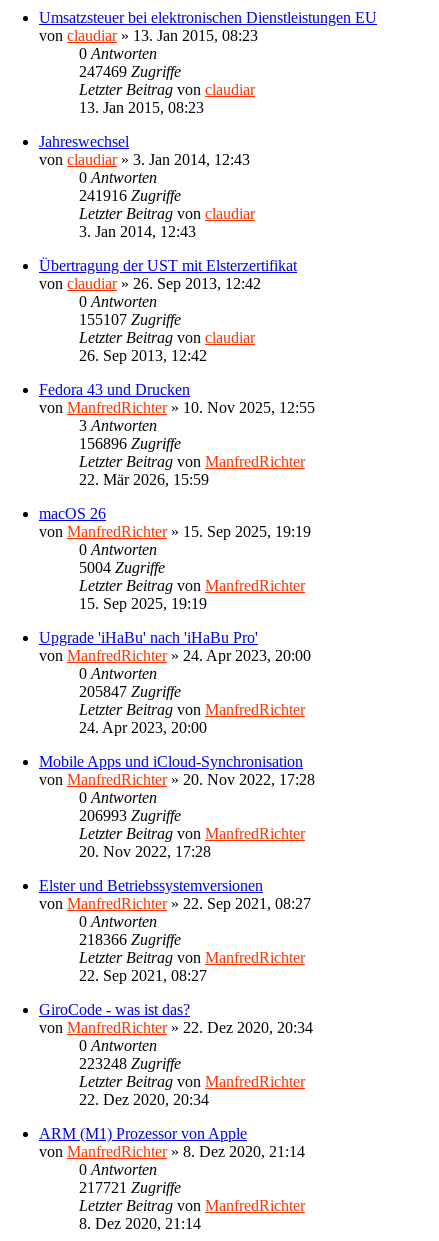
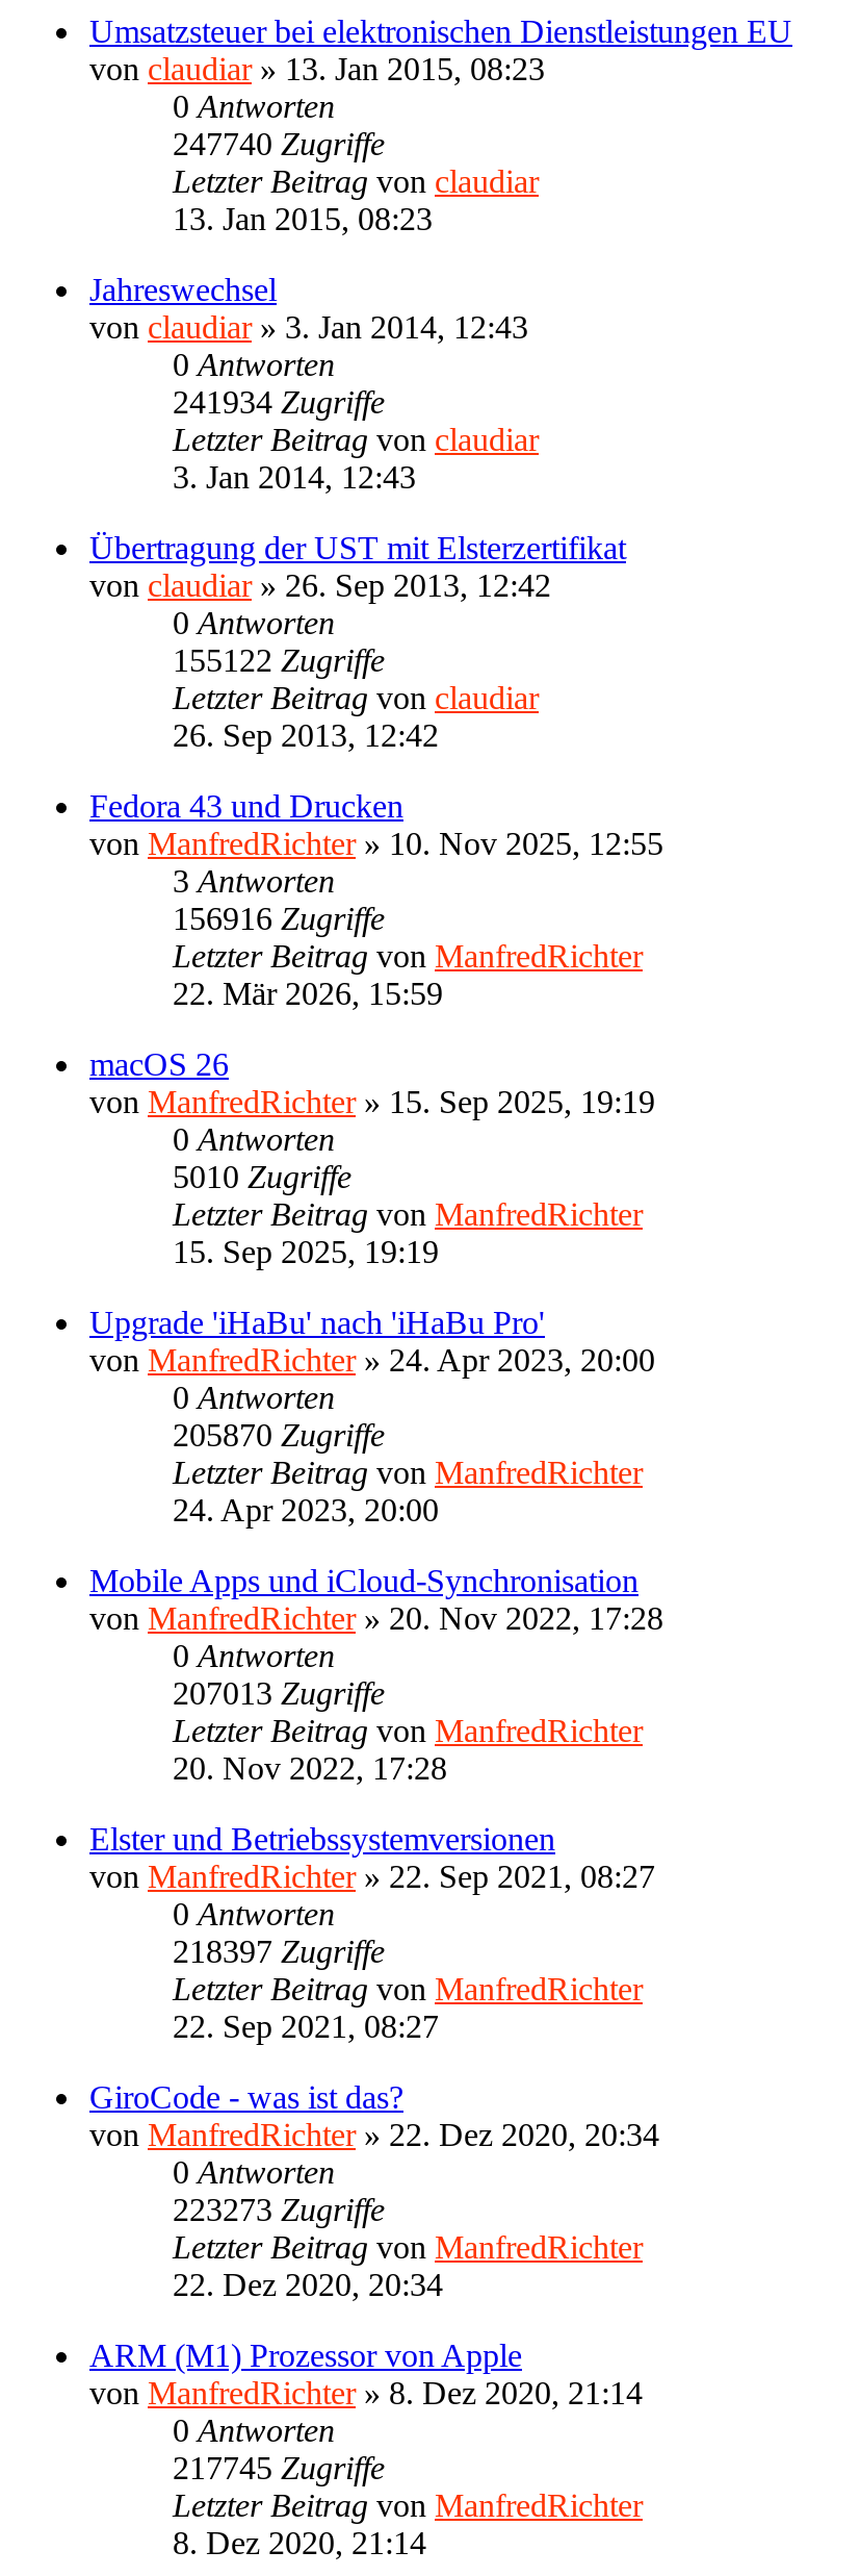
- 247469 Zugriffe
+ 247740 Zugriffe

- 241916 Zugriffe
+ 241934 Zugriffe

- 155107 Zugriffe
+ 155122 Zugriffe

- 156896 Zugriffe
+ 156916 Zugriffe

- 5004 Zugriffe
+ 5010 Zugriffe

- 205847 Zugriffe
+ 205870 Zugriffe

- 206993 Zugriffe
+ 207013 Zugriffe

- 218366 Zugriffe
+ 218397 Zugriffe

- 223248 Zugriffe
+ 223273 Zugriffe

- 217721 Zugriffe
+ 217745 Zugriffe
